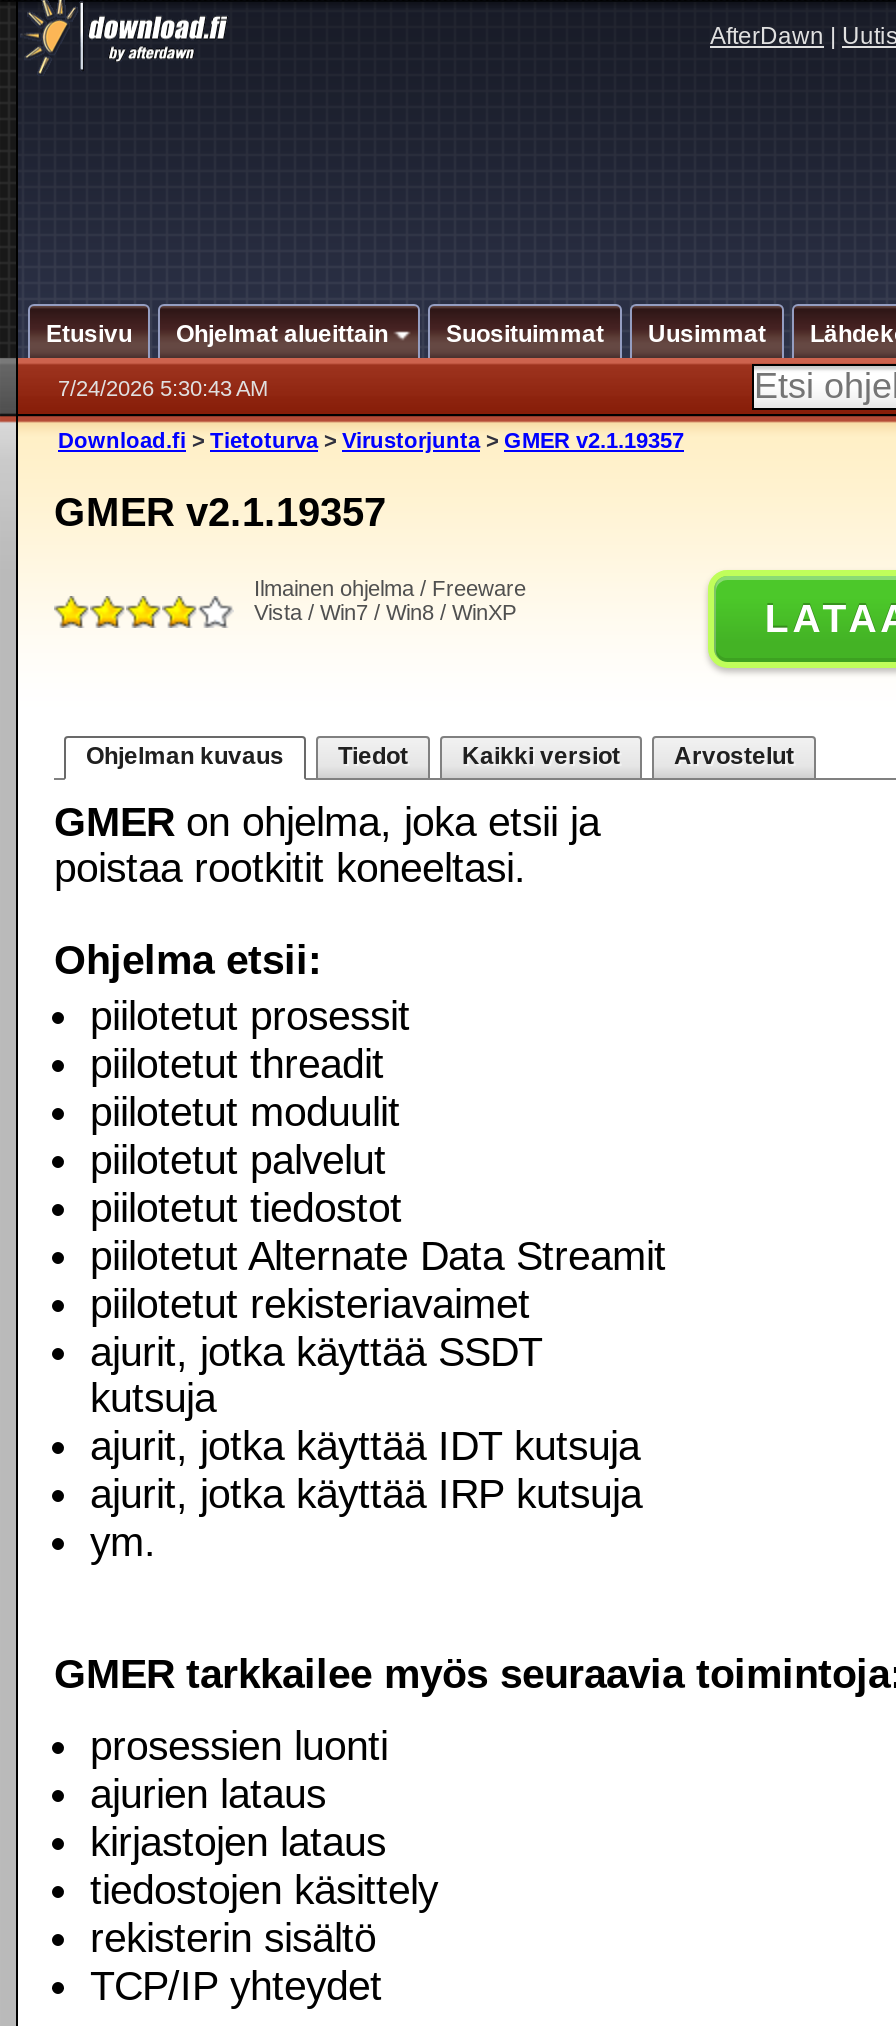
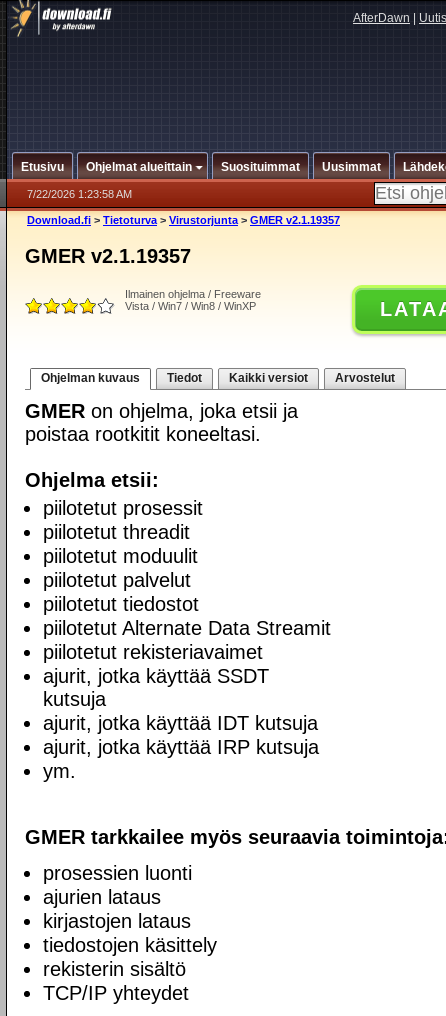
- 7/24/2026 5:30:43 AM
+ 7/22/2026 1:23:58 AM
